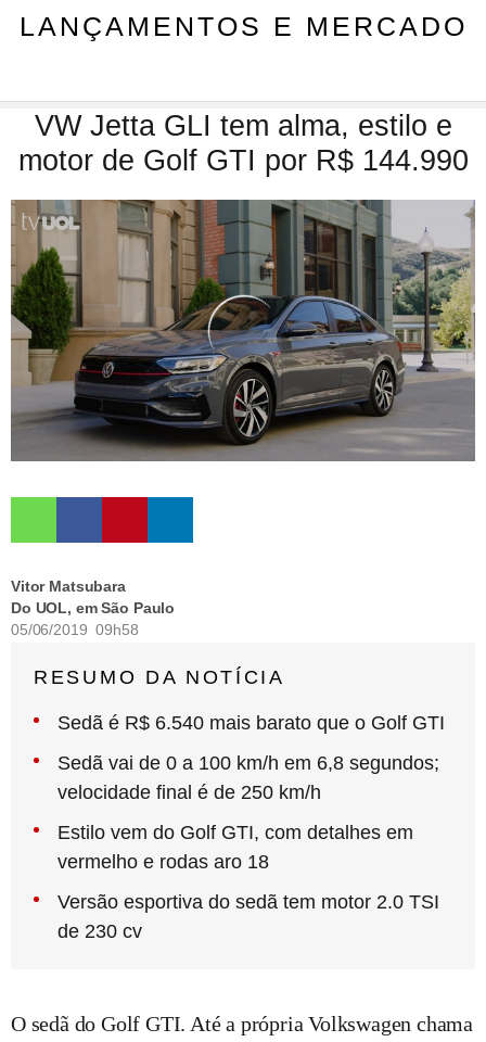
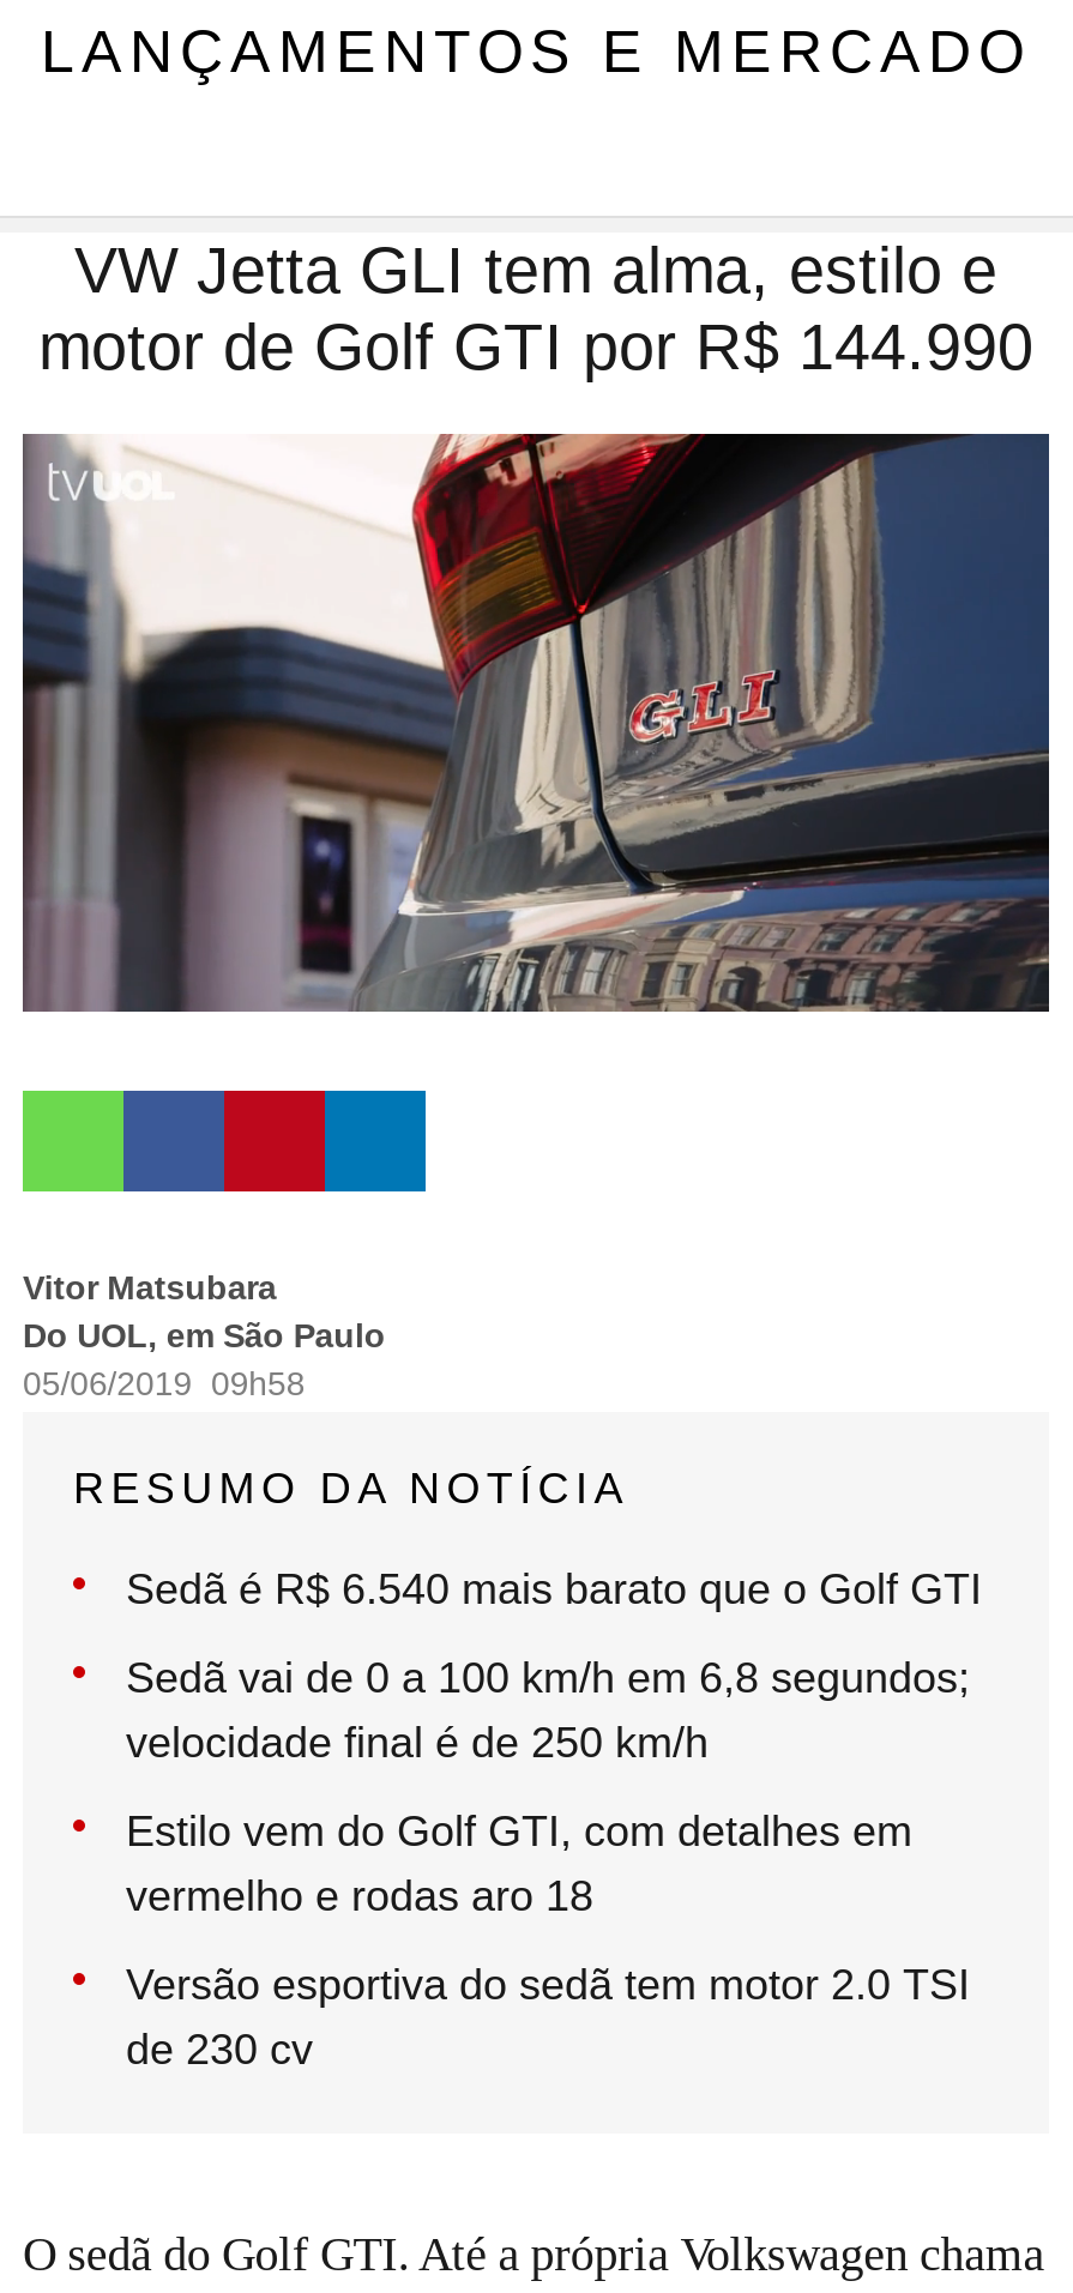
- [image]
+ [image]
